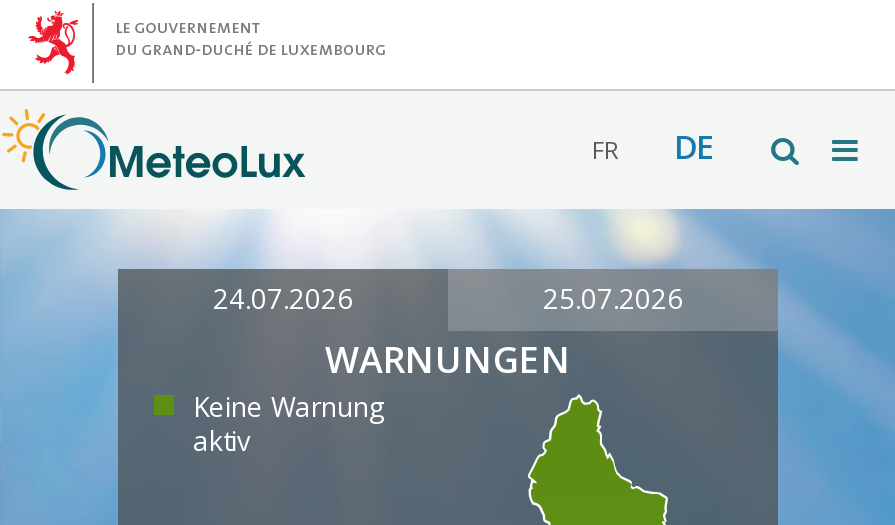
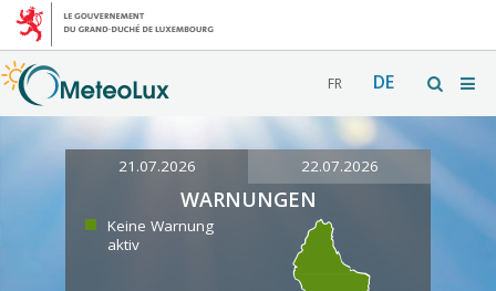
- 24.07.2026
+ 21.07.2026

- 25.07.2026
+ 22.07.2026
